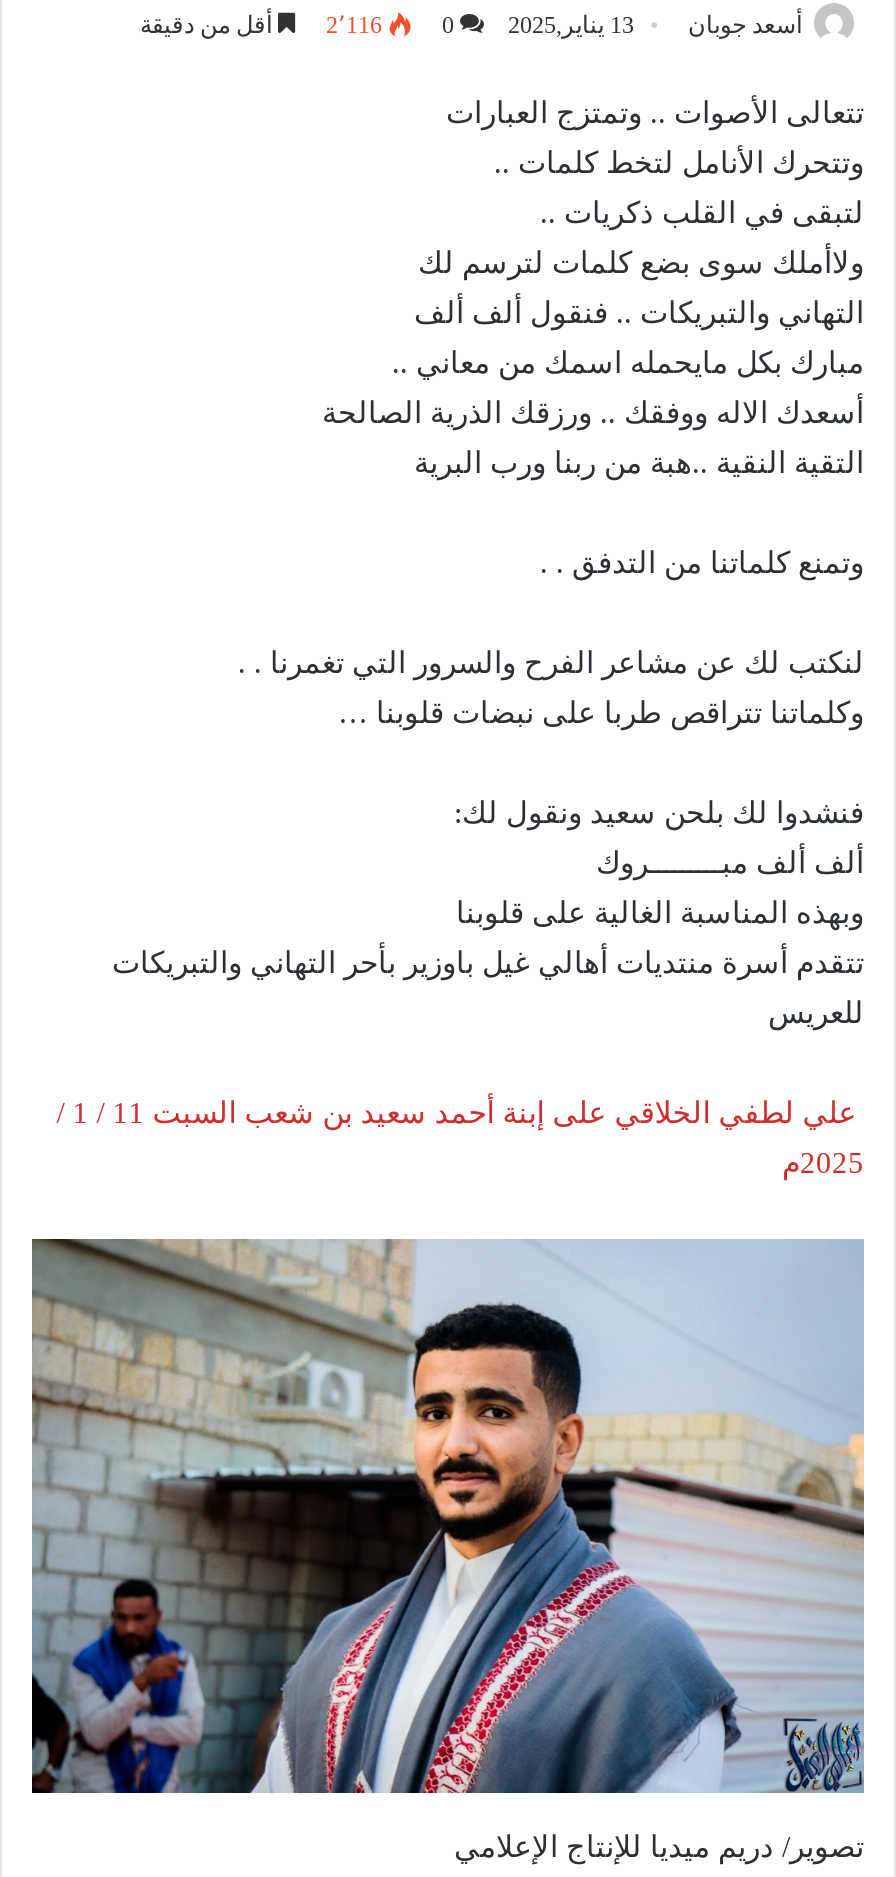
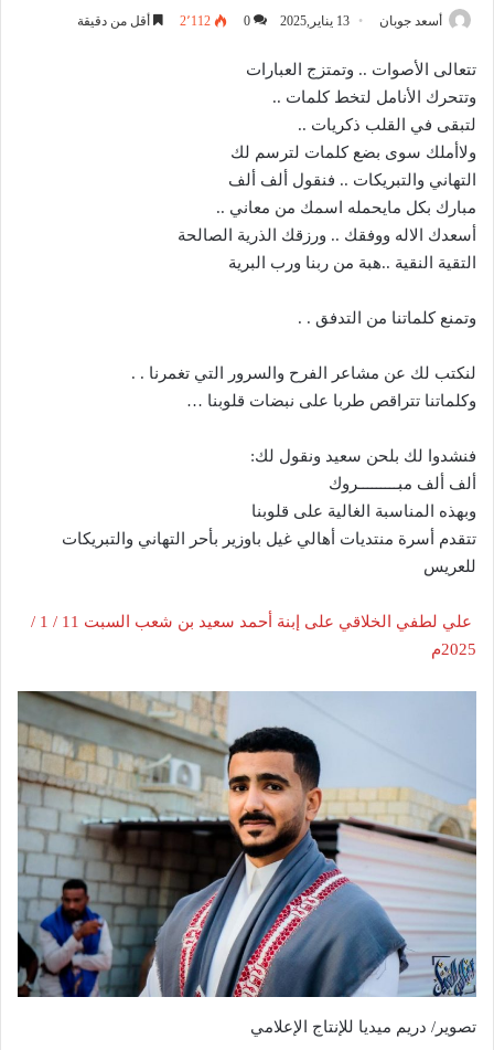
- 2٬116
+ 2٬112
